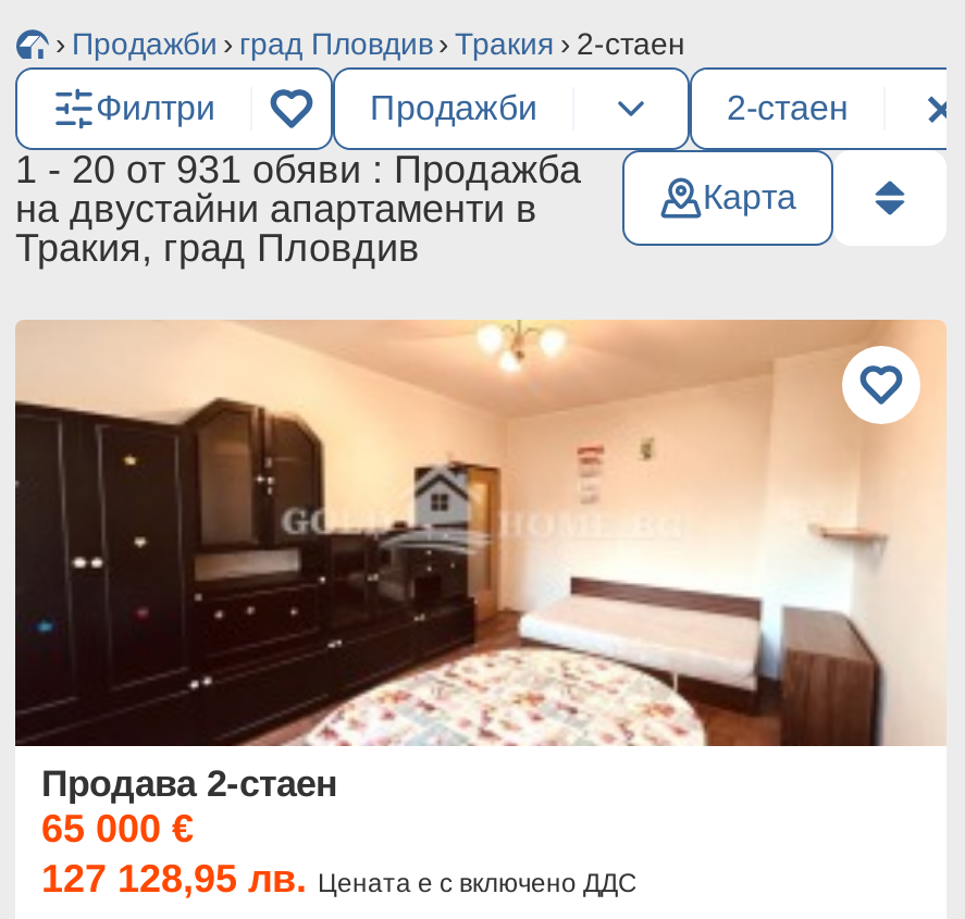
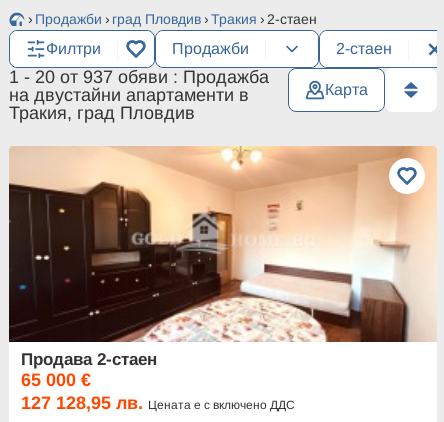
- 1 - 20 от 931 обяви :Продажба
+ 1 - 20 от 937 обяви :Продажба
